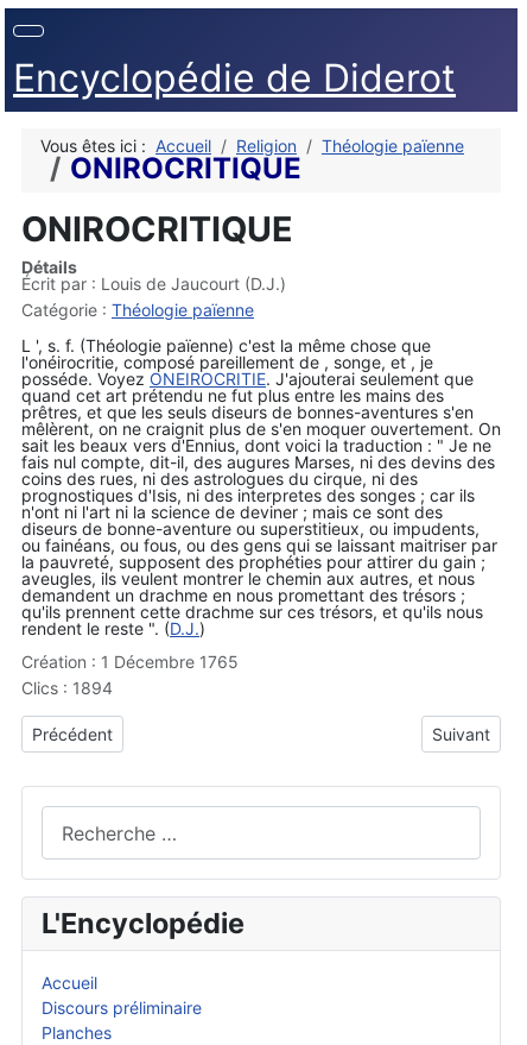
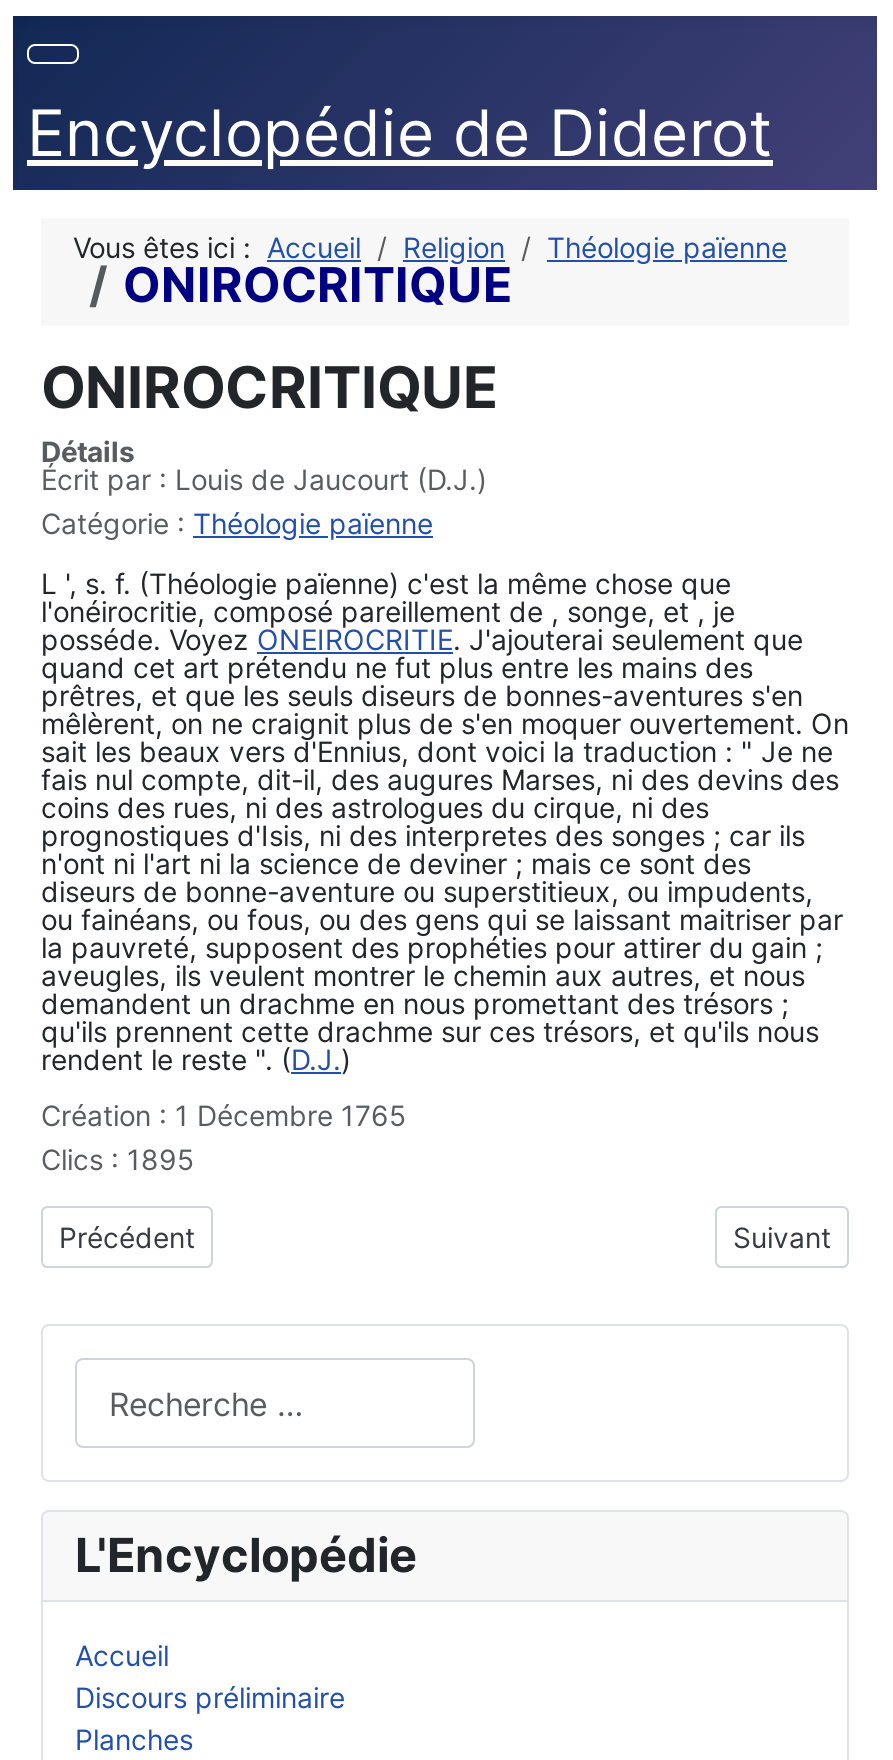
- Clics : 1894
+ Clics : 1895
